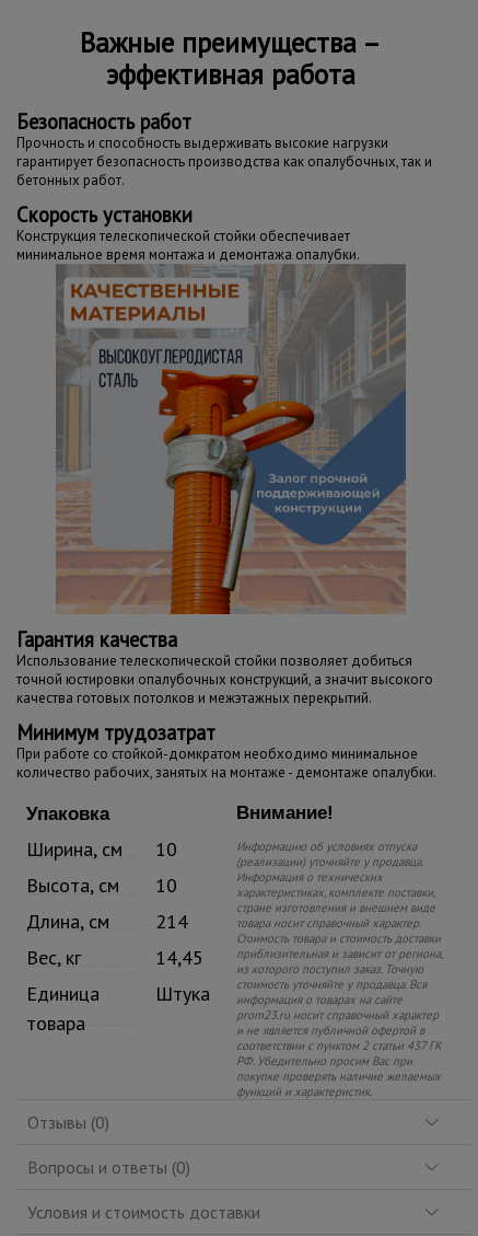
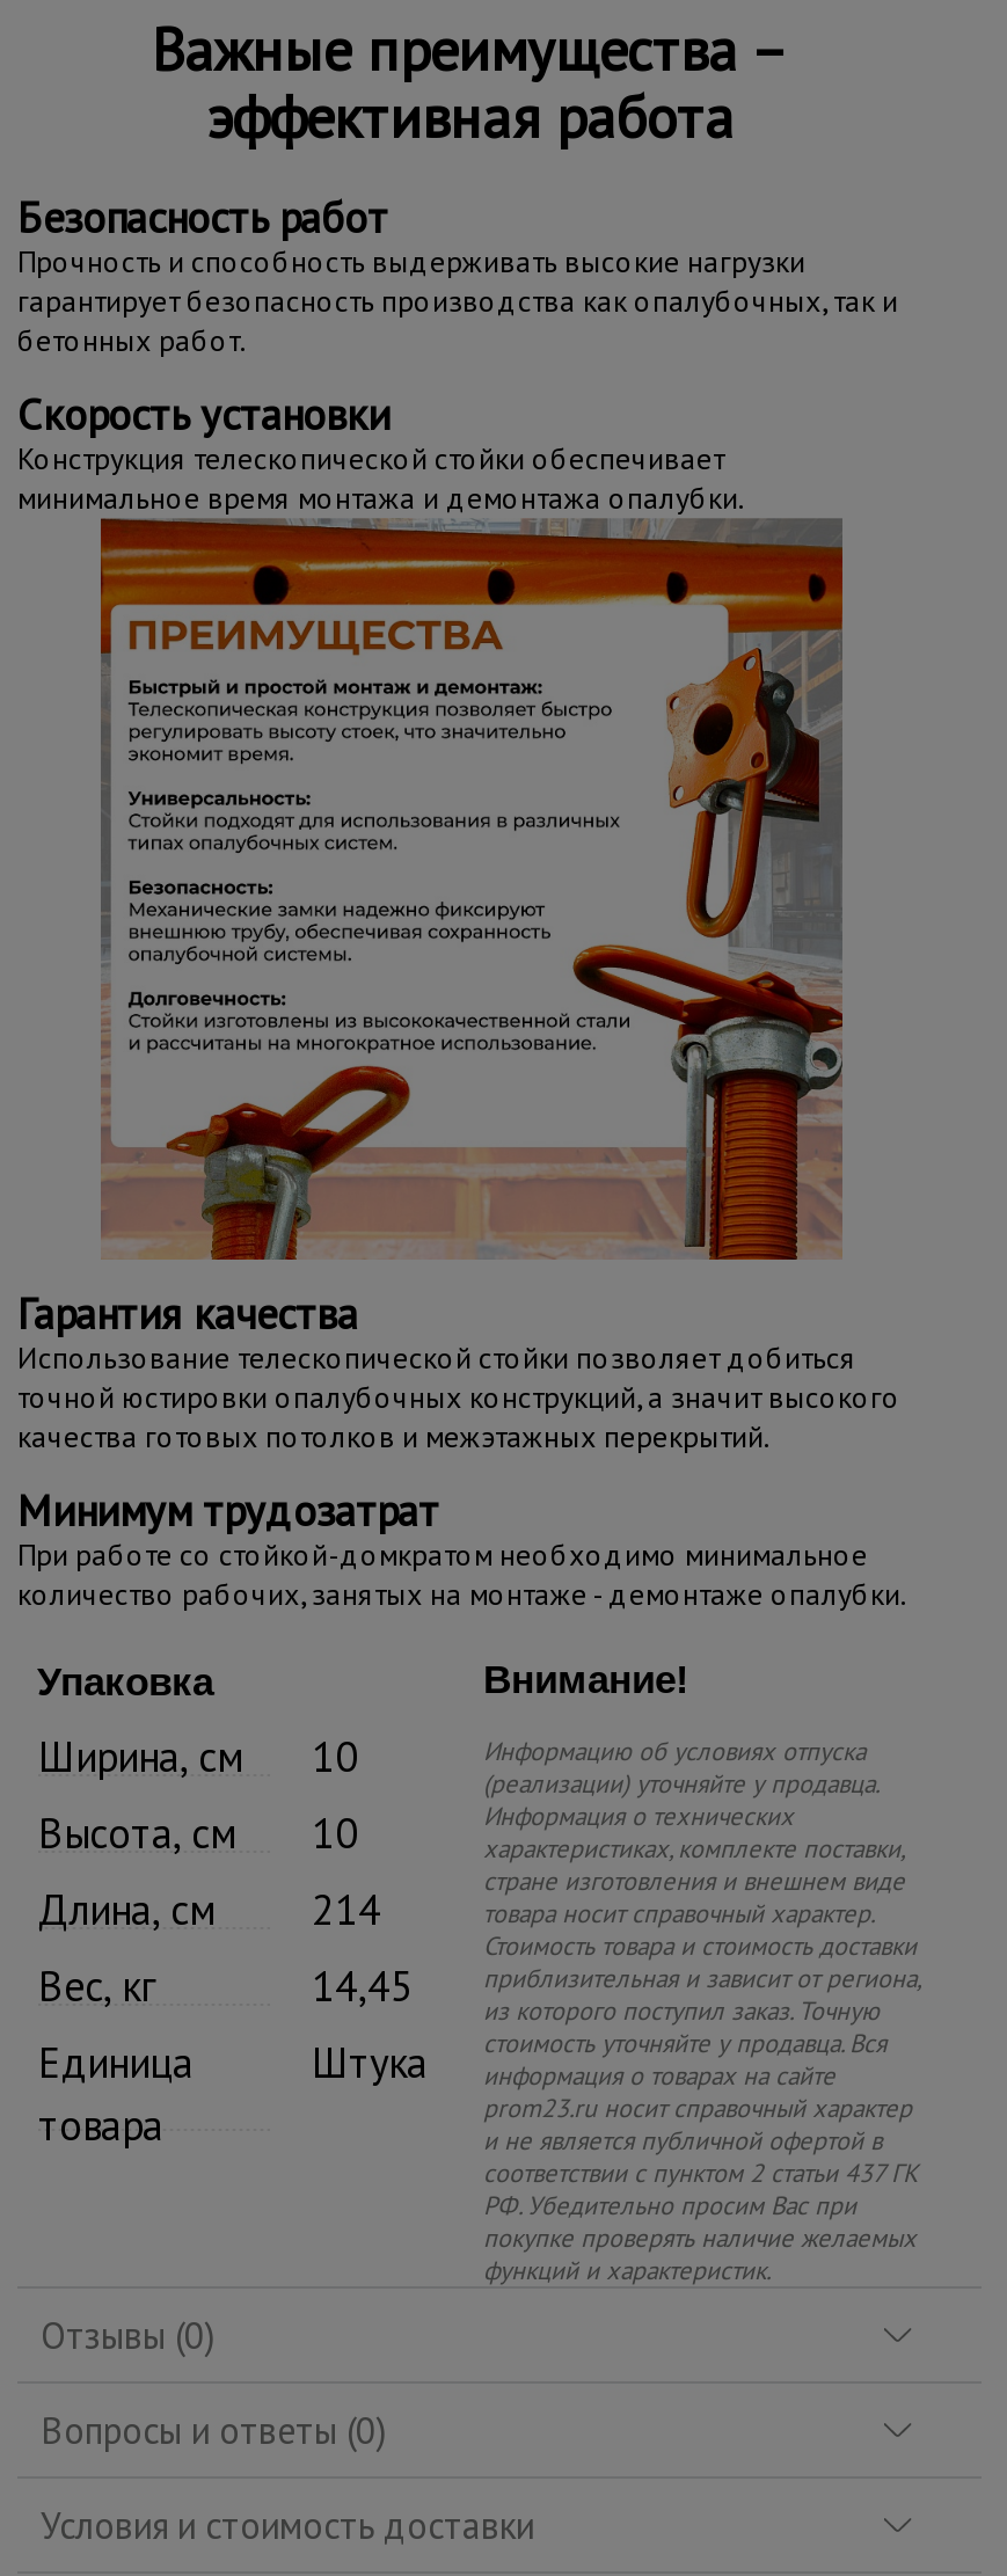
- [image]
+ [image]
